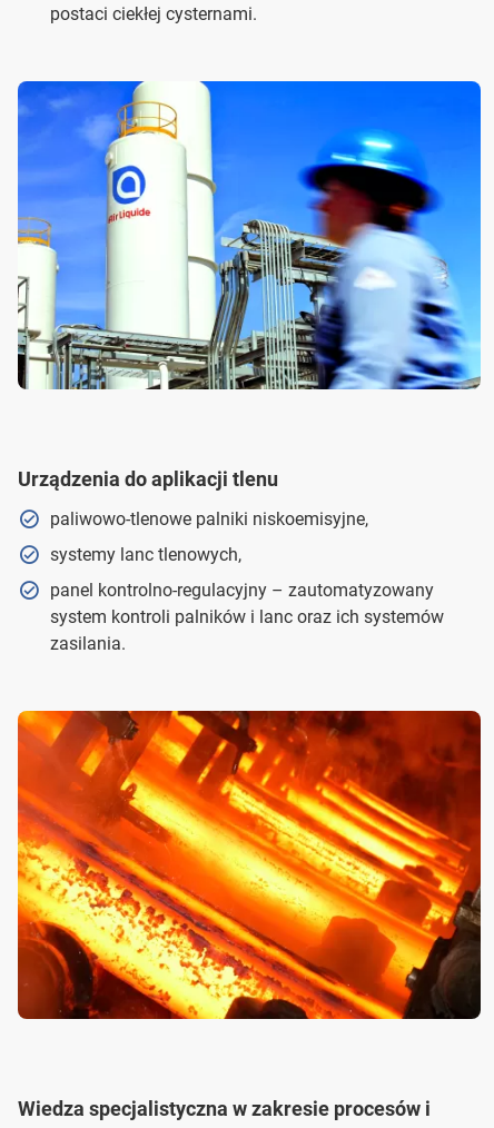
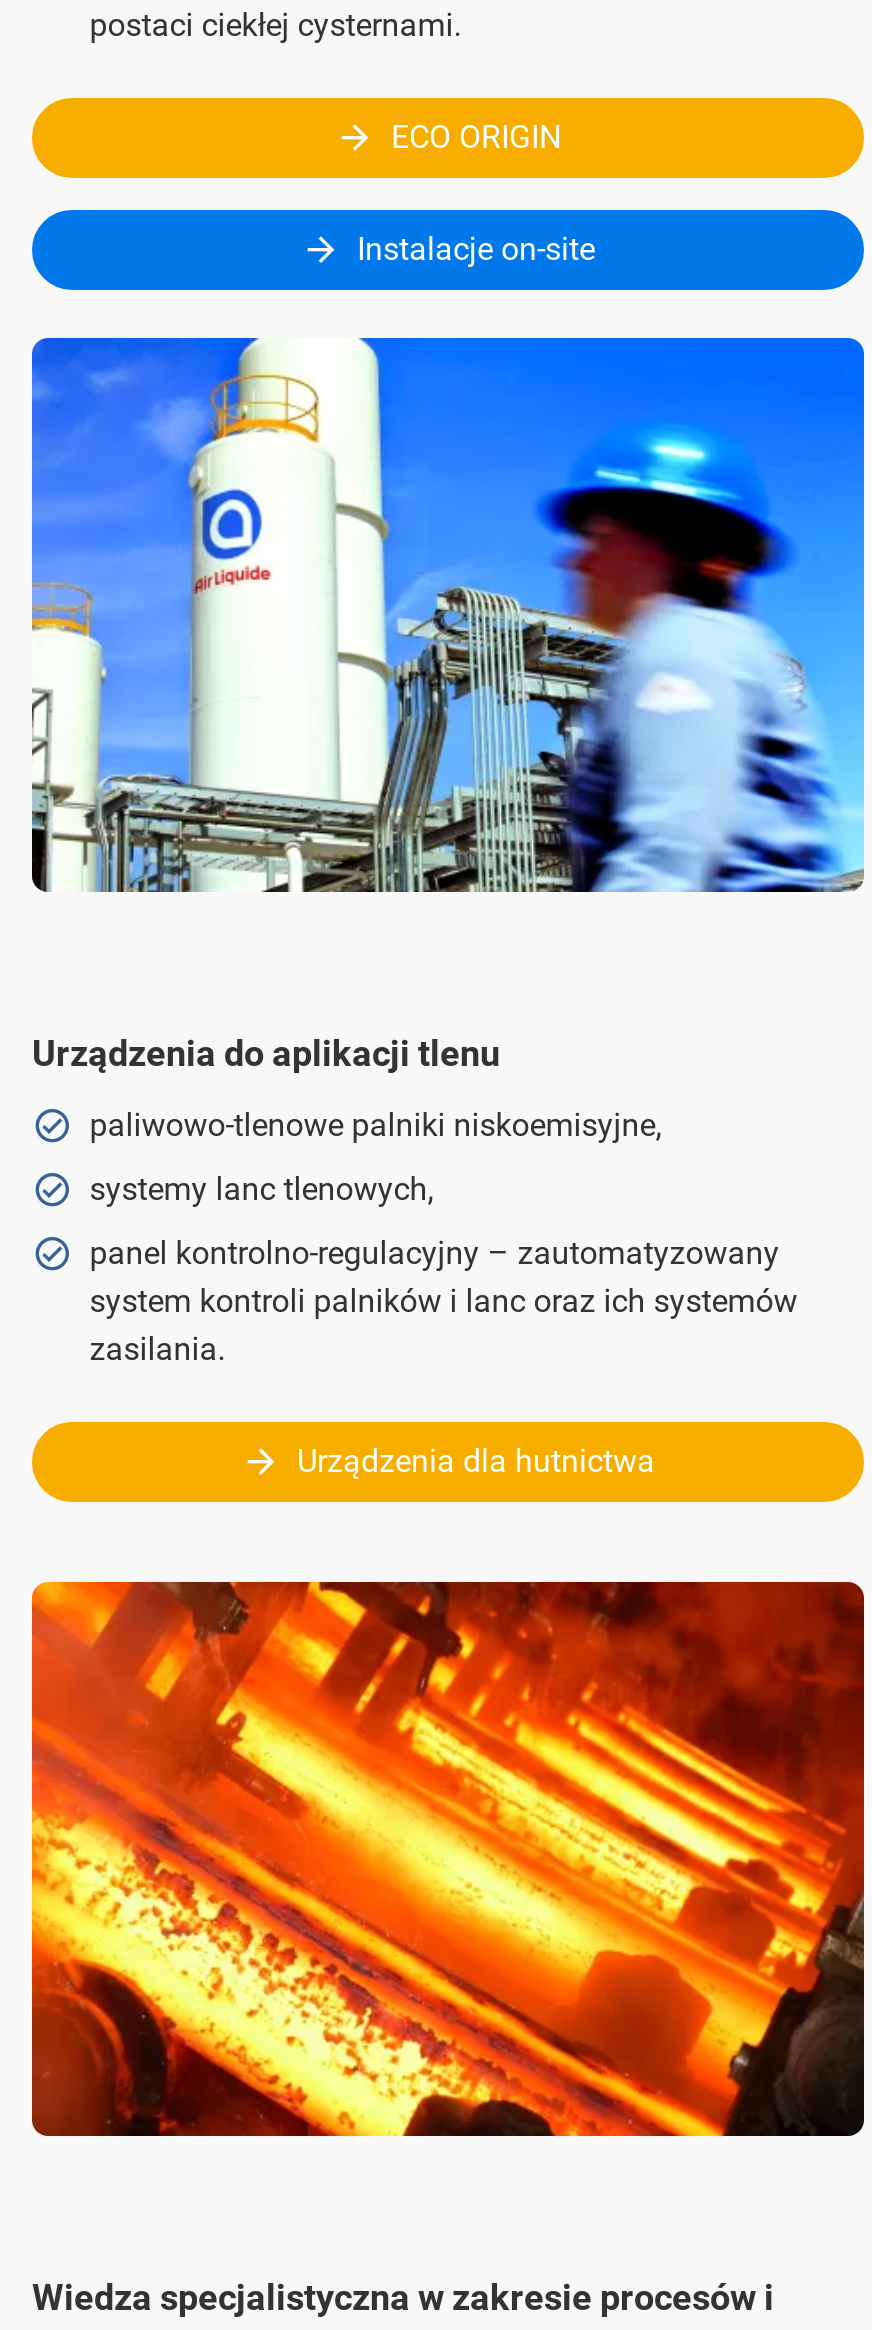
+ ECO ORIGIN
+ Instalacje on-site

+ Urządzenia dla hutnictwa
